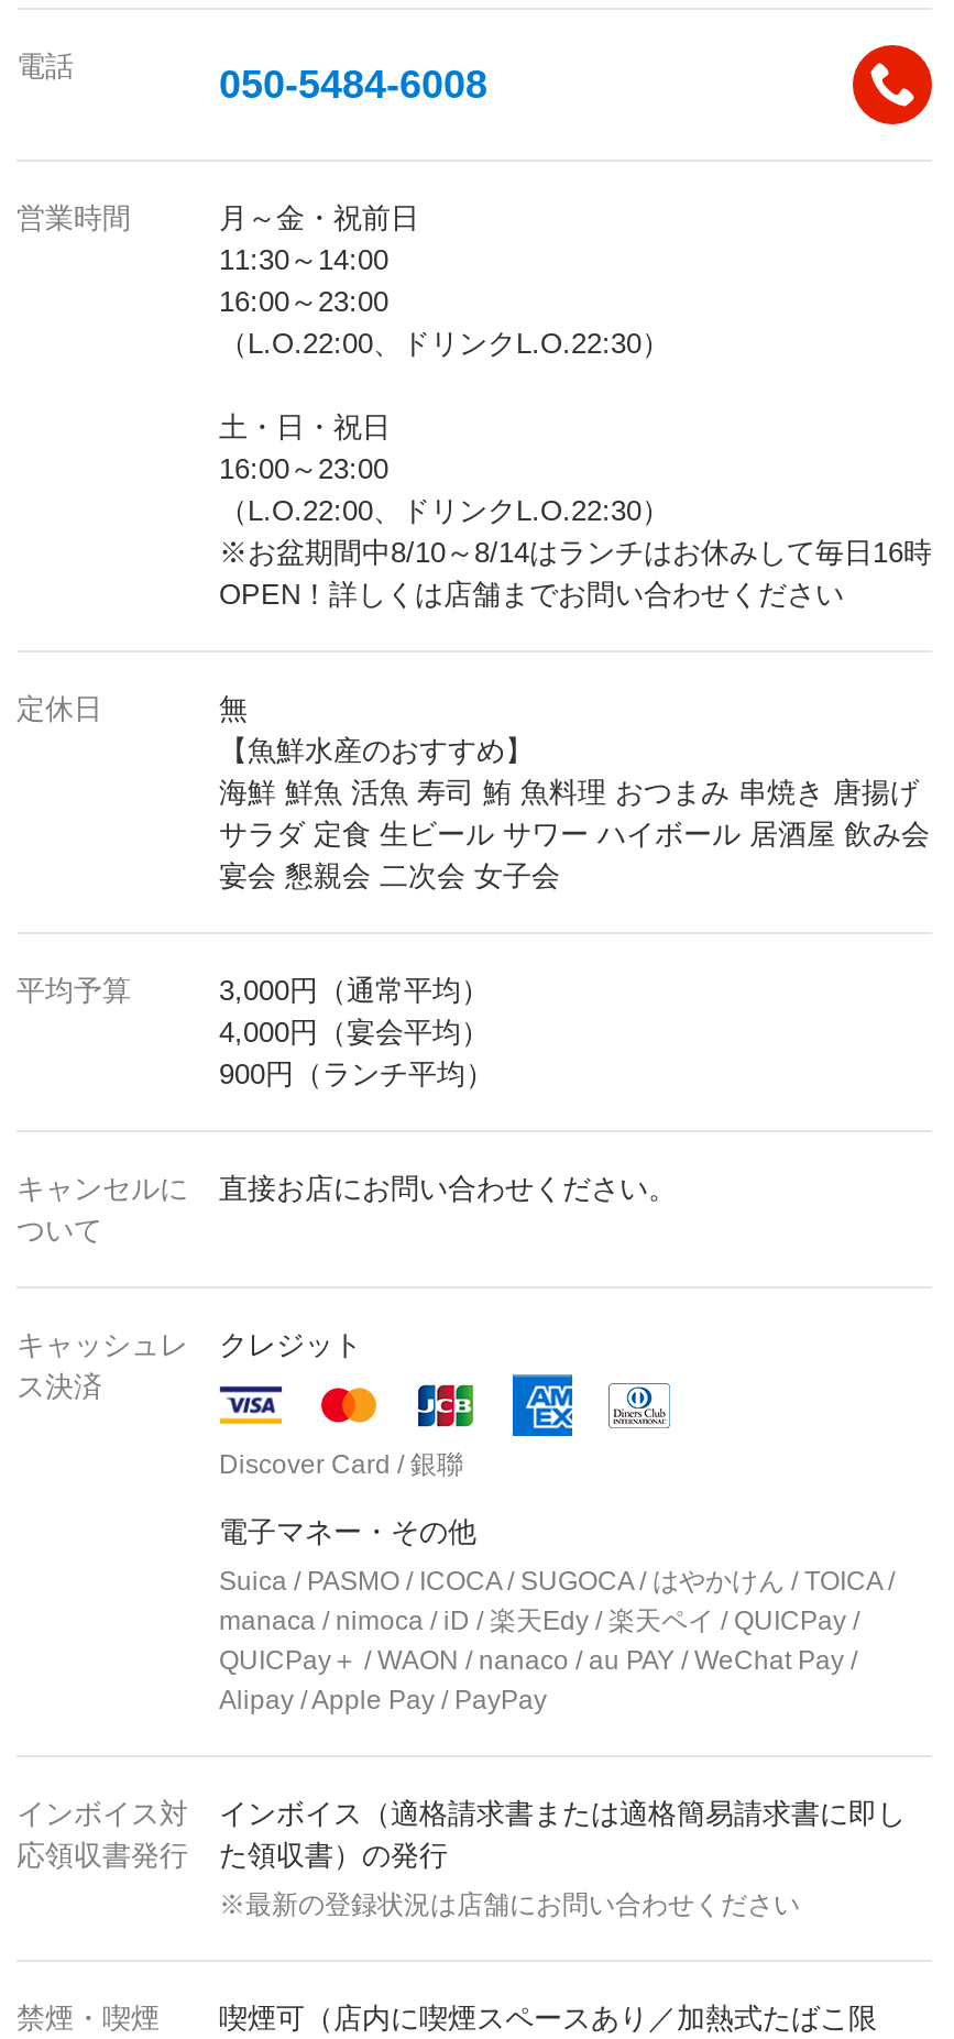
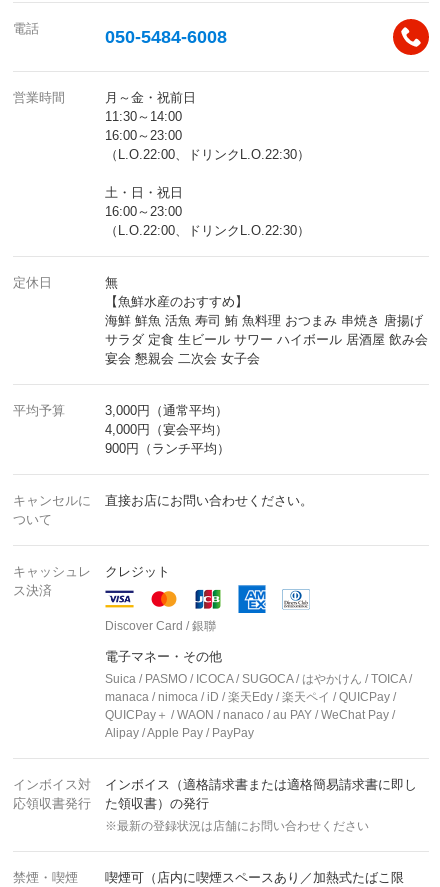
- ※お盆期間中8/10～8/14はランチはお休みして毎日16時
- OPEN！詳しくは店舗までお問い合わせください
